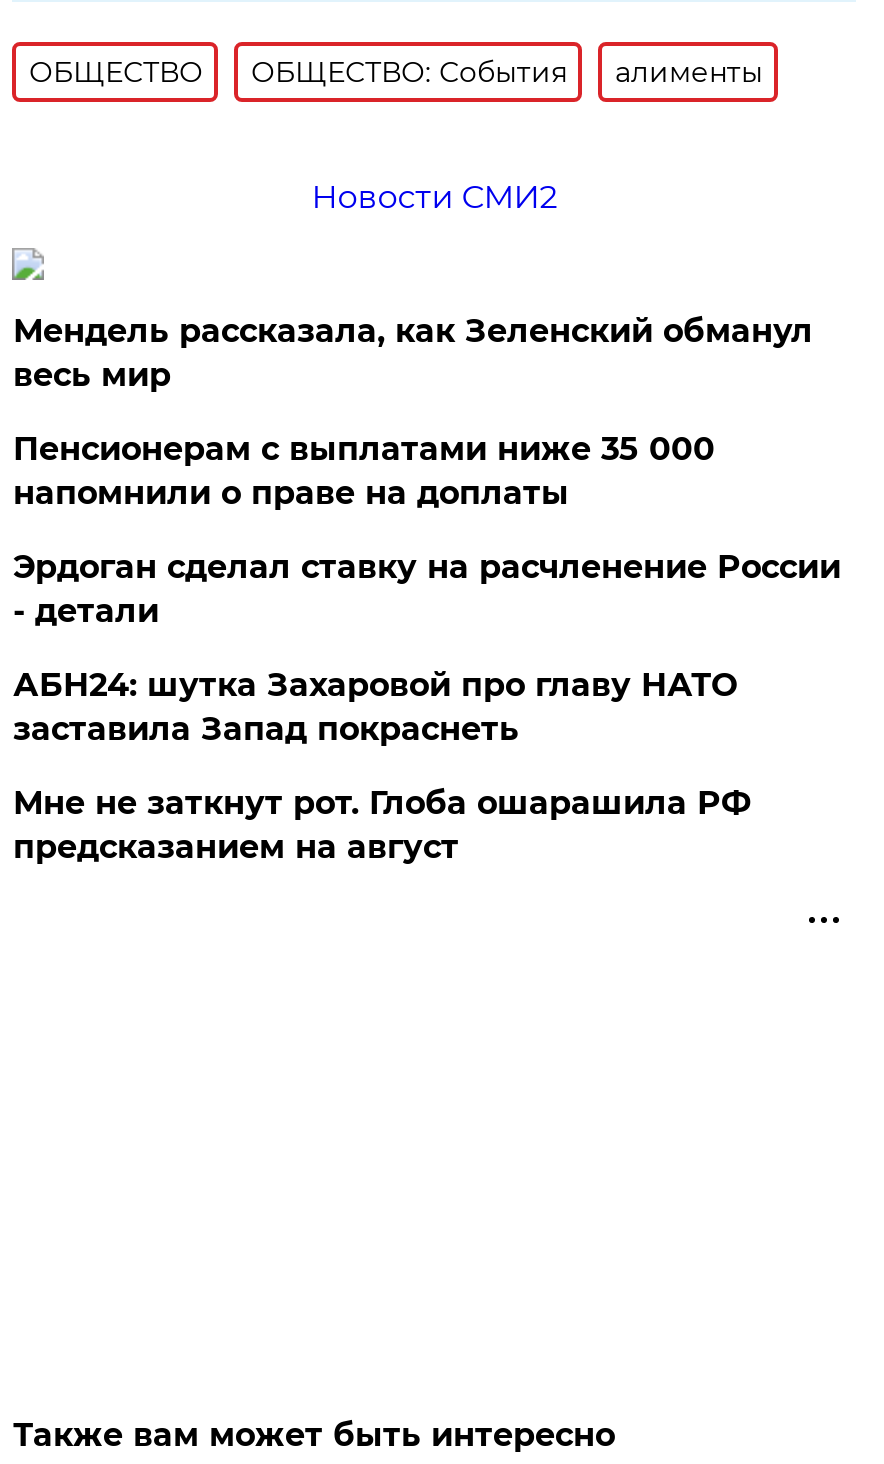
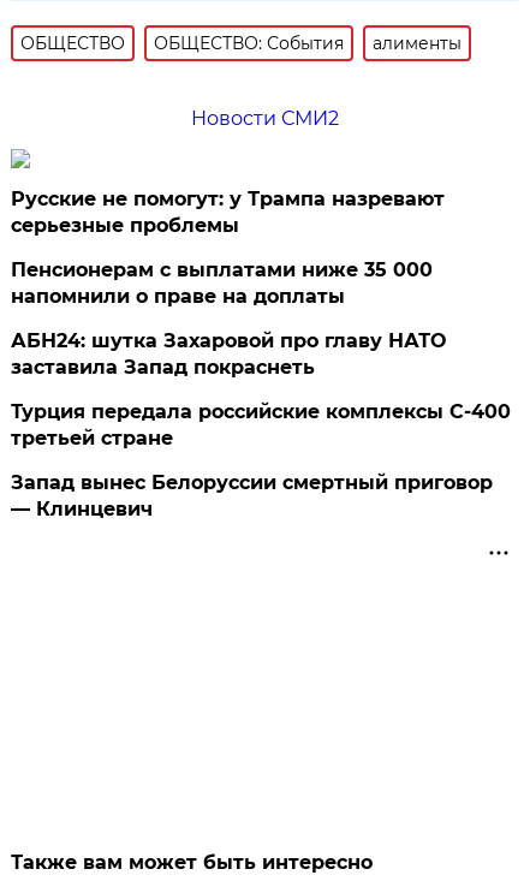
- Мендель рассказала, как Зеленский обманул
- весь мир
+ Русские не помогут: у Трампа назревают
+ серьезные проблемы

- Эрдоган сделал ставку на расчленение России
- - детали

moved up: АБН24: шутка Захаровой про главу НАТО | заставила Запад покраснеть

- Мне не заткнут рот. Глоба ошарашила РФ
- предсказанием на август
+ Турция передала российские комплексы С-400
+ третьей стране
+ Запад вынес Белоруссии смертный приговор
+ — Клинцевич
